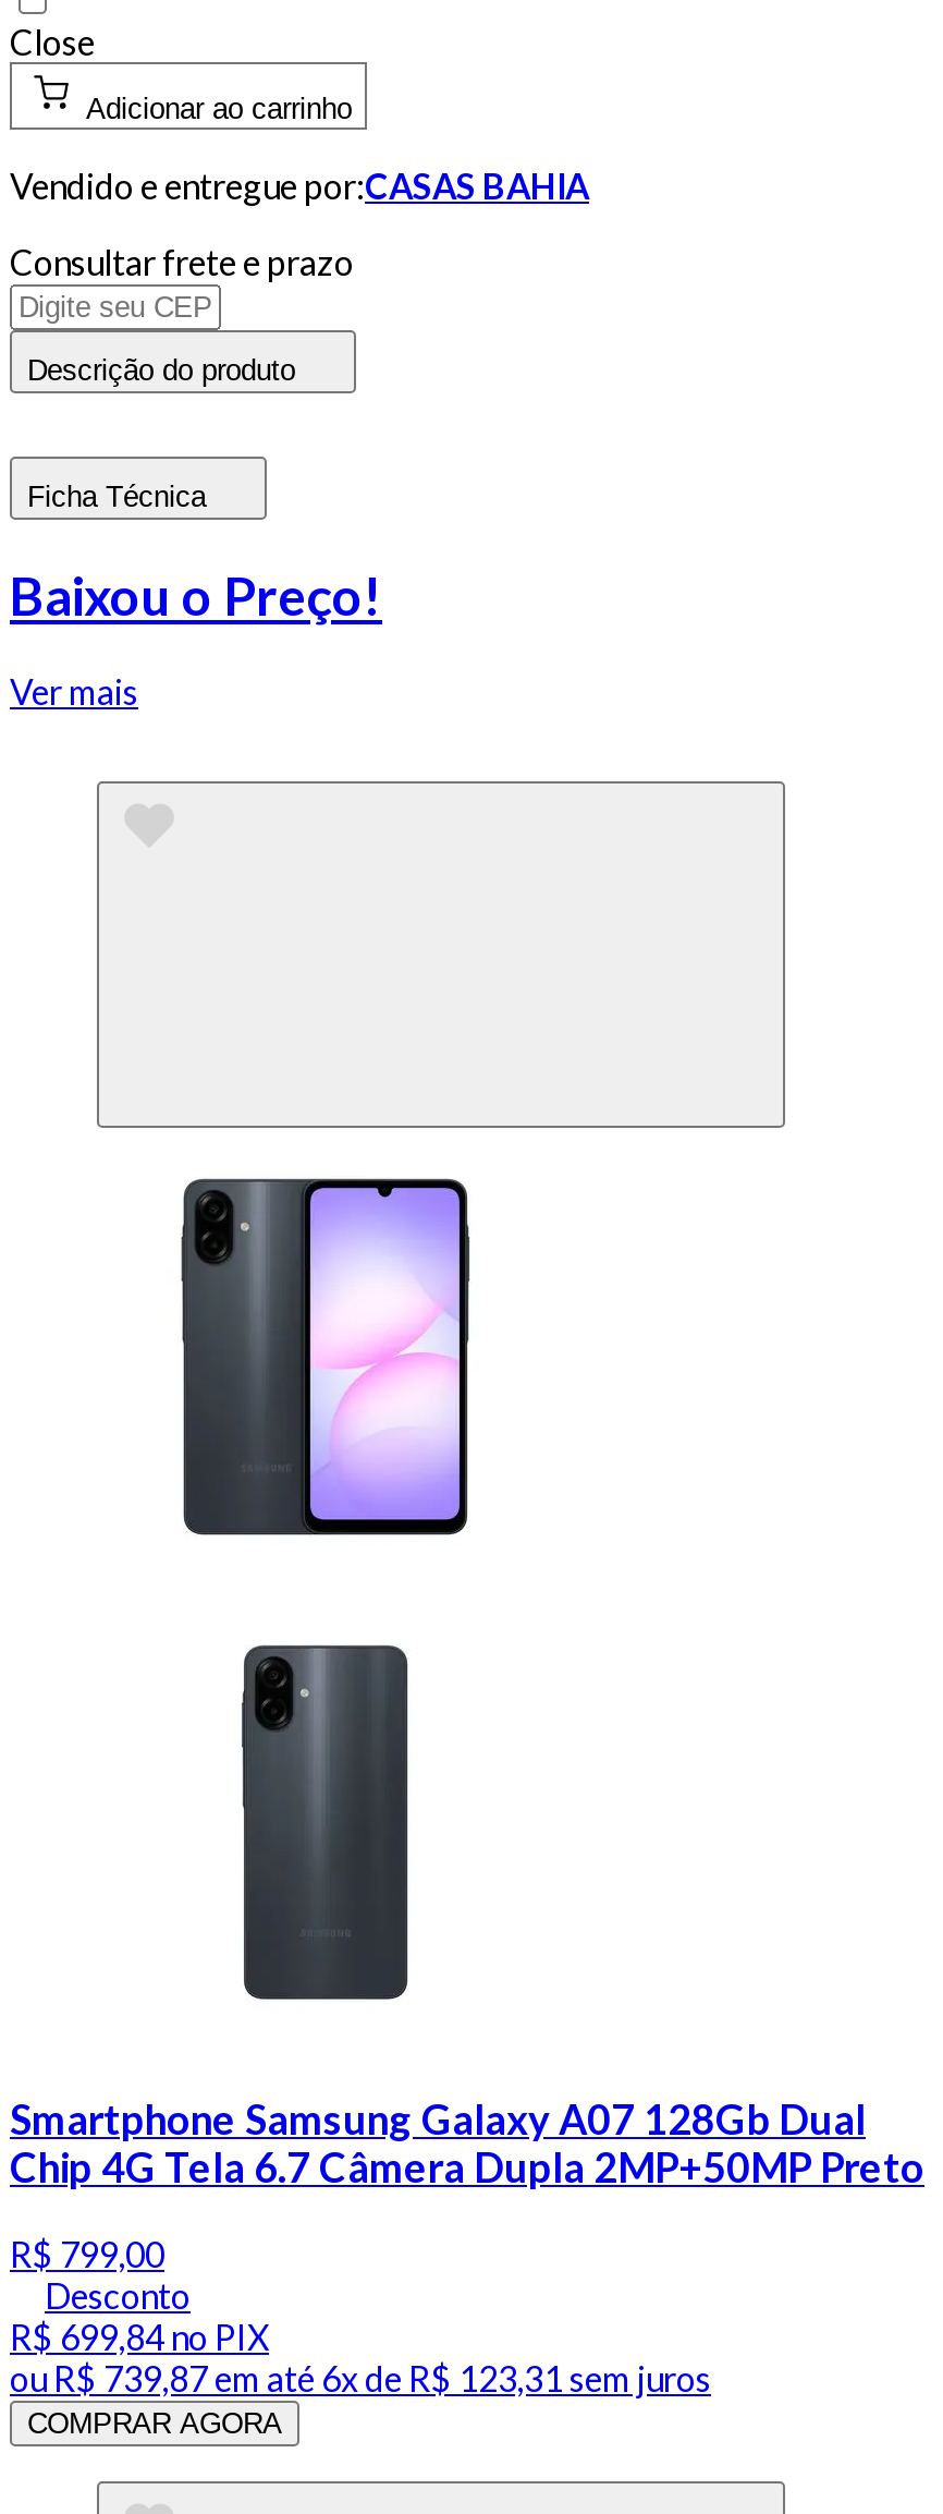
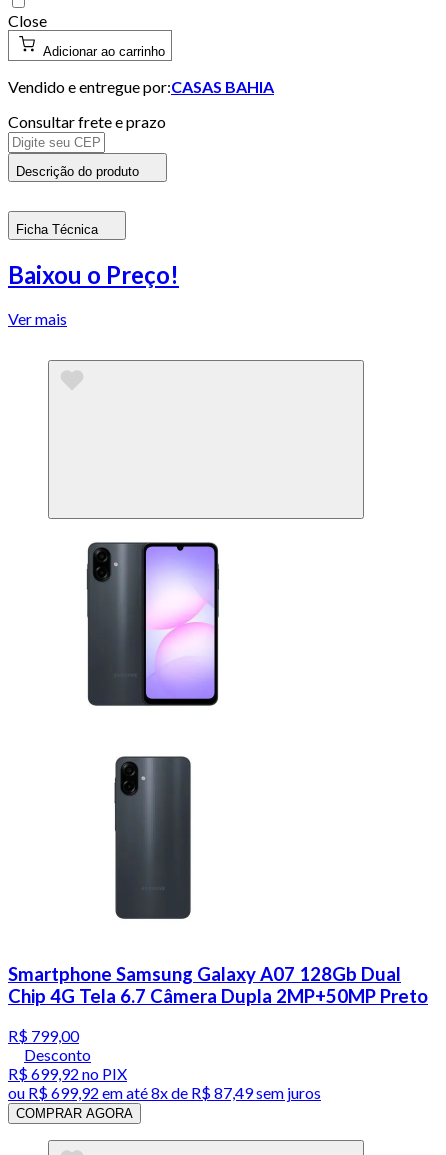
- R$ 699,84 no PIX
+ R$ 699,92 no PIX

- ou R$ 739,87 em até 6x de R$ 123,31 sem juros
+ ou R$ 699,92 em até 8x de R$ 87,49 sem juros
